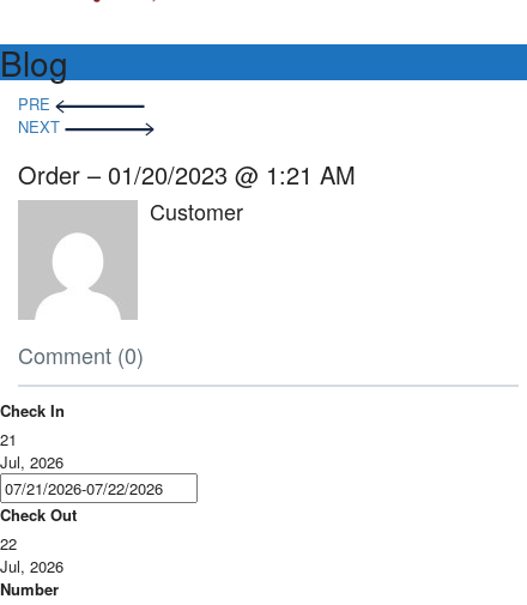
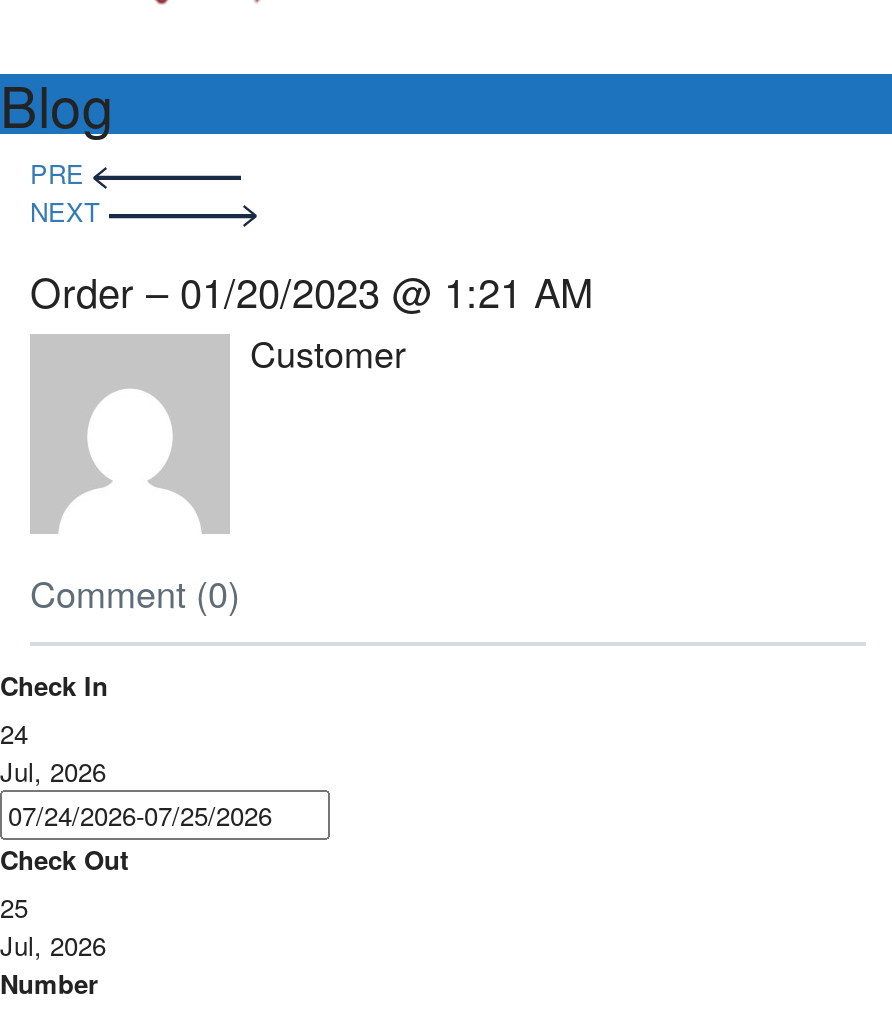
- 21
+ 24

- 22
+ 25
